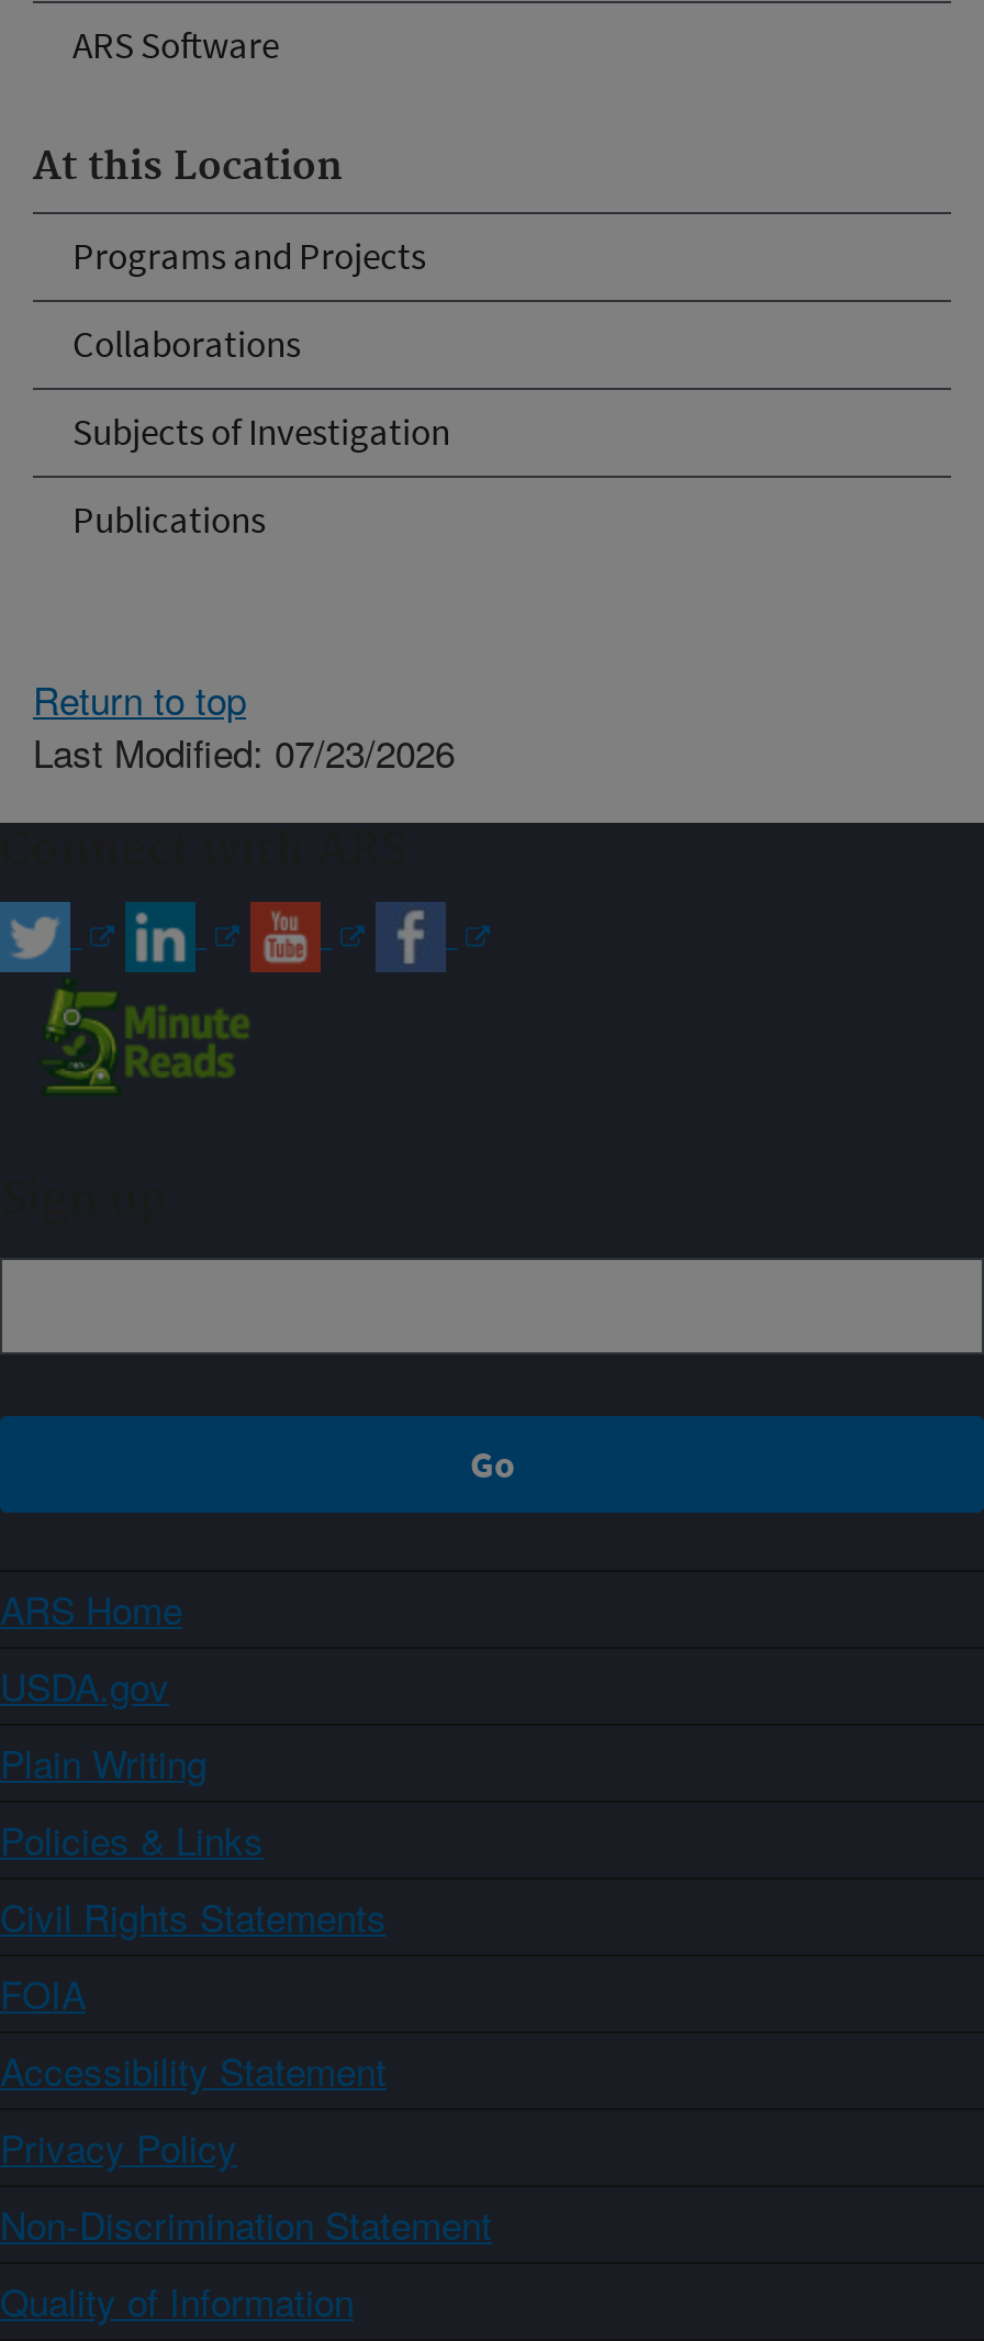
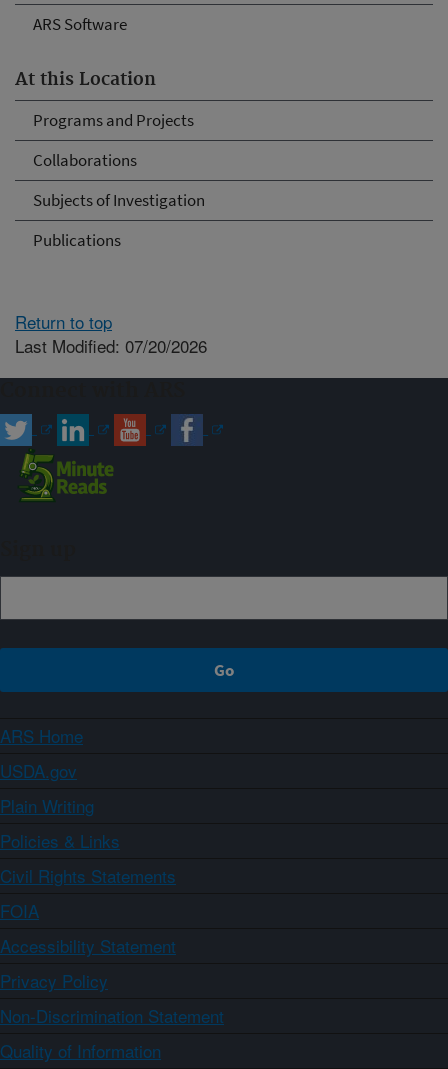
- Last Modified: 07/23/2026
+ Last Modified: 07/20/2026
